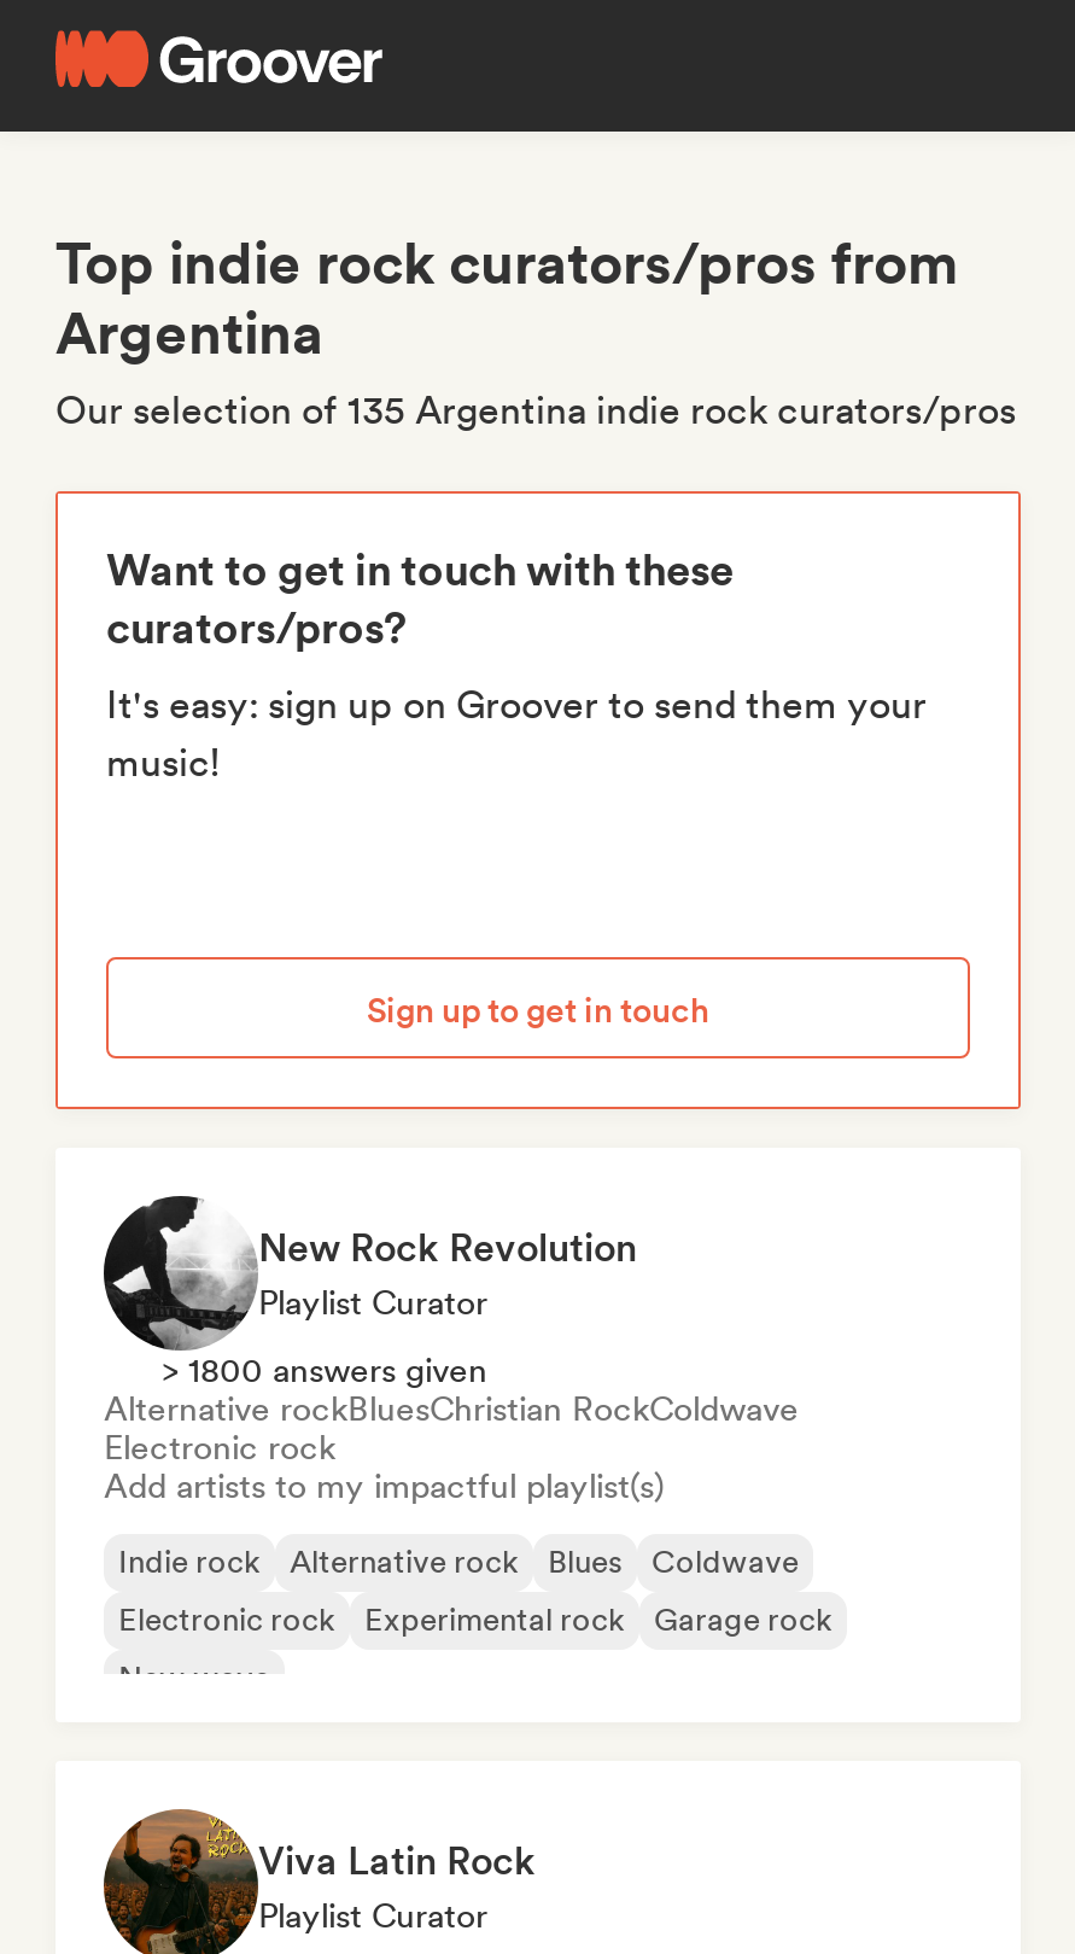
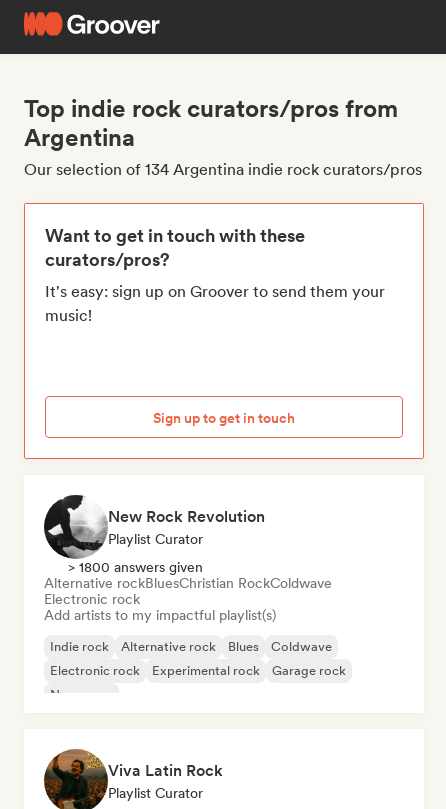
- Our selection of 135 Argentina indie rock curators/pros
+ Our selection of 134 Argentina indie rock curators/pros
